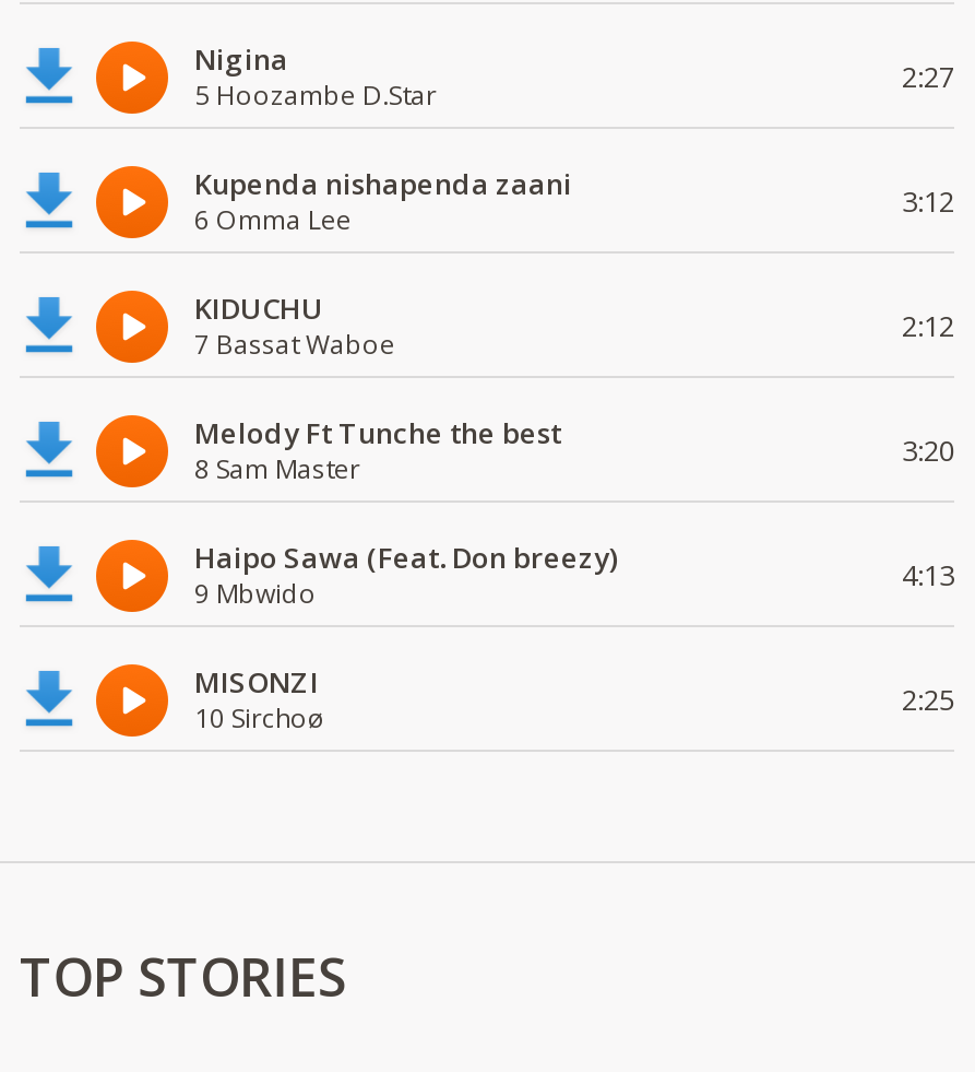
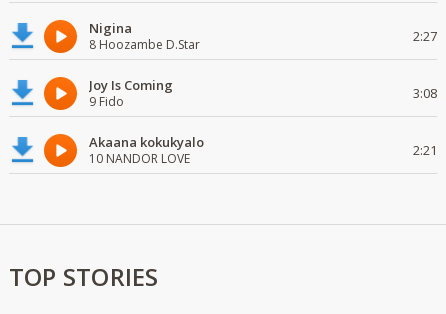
- 5 Hoozambe D.Star
+ 8 Hoozambe D.Star

- Kupenda nishapenda zaani
- 6 Omma Lee
- 3:12
- KIDUCHU
- 7 Bassat Waboe
- 2:12
- Melody Ft Tunche the best
- 8 Sam Master
- 3:20
- Haipo Sawa (Feat. Don breezy)
- 9 Mbwido
- 4:13
- MISONZI
- 10 Sirchoø
- 2:25
+ Joy Is Coming
+ 9 Fido
+ 3:08
+ Akaana kokukyalo
+ 10 NANDOR LOVE
+ 2:21
